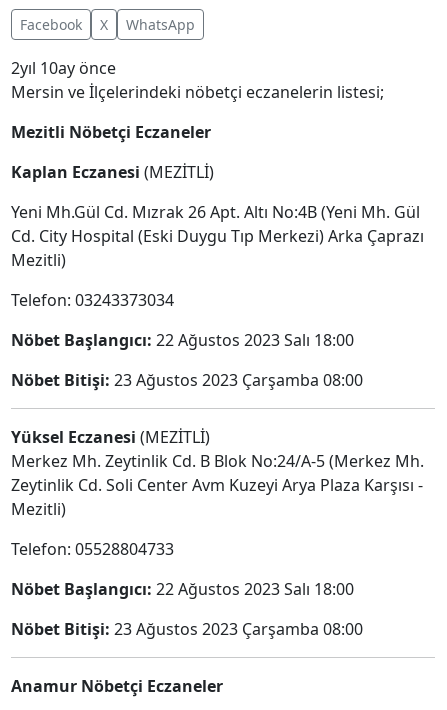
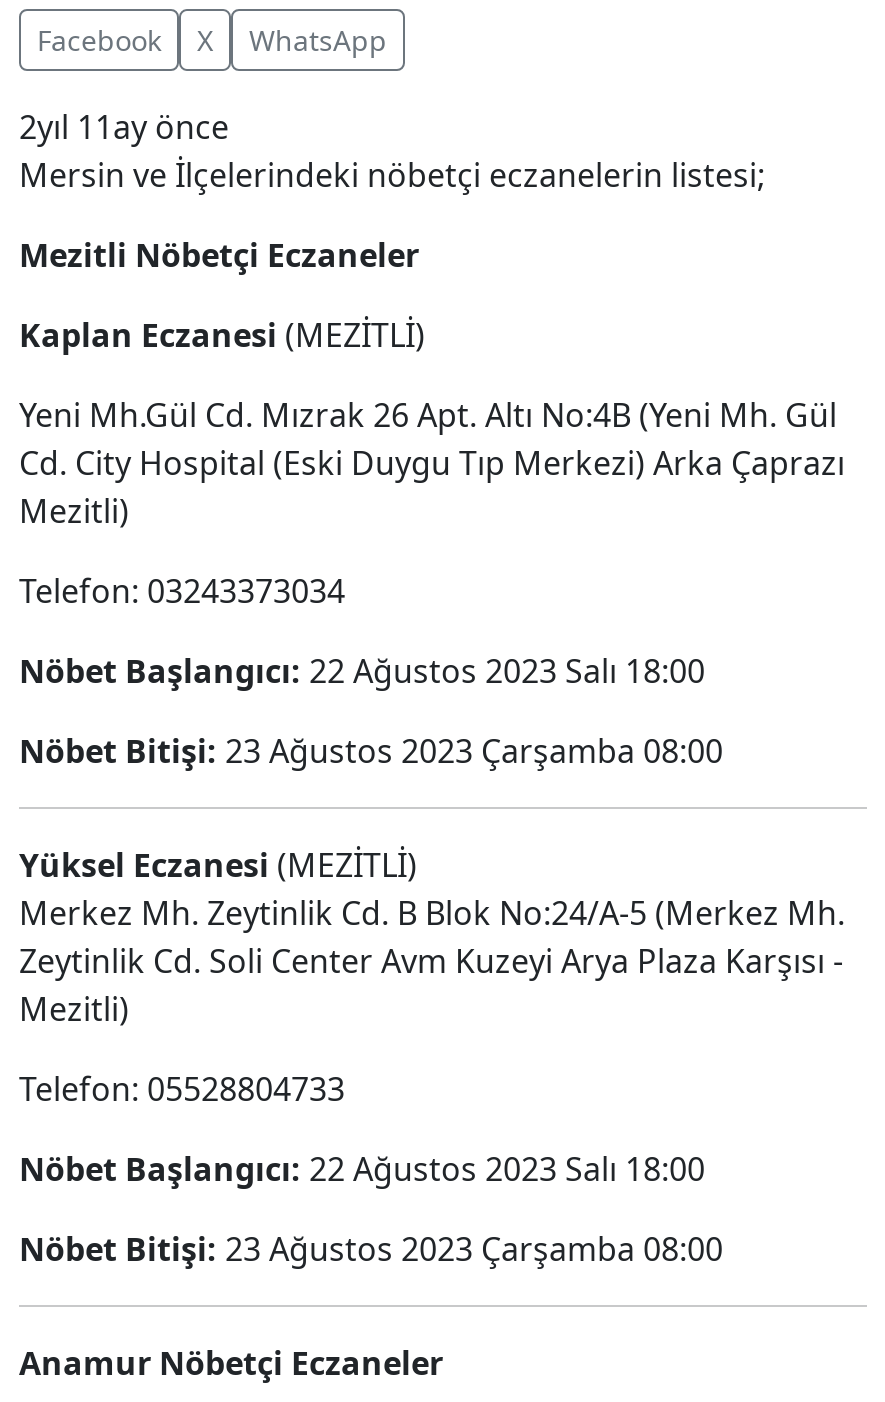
- 2yıl 10ay önce
+ 2yıl 11ay önce
